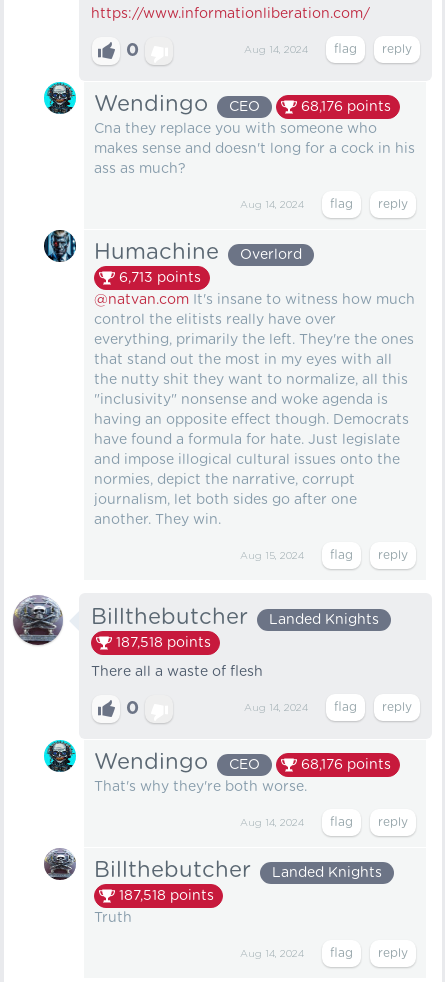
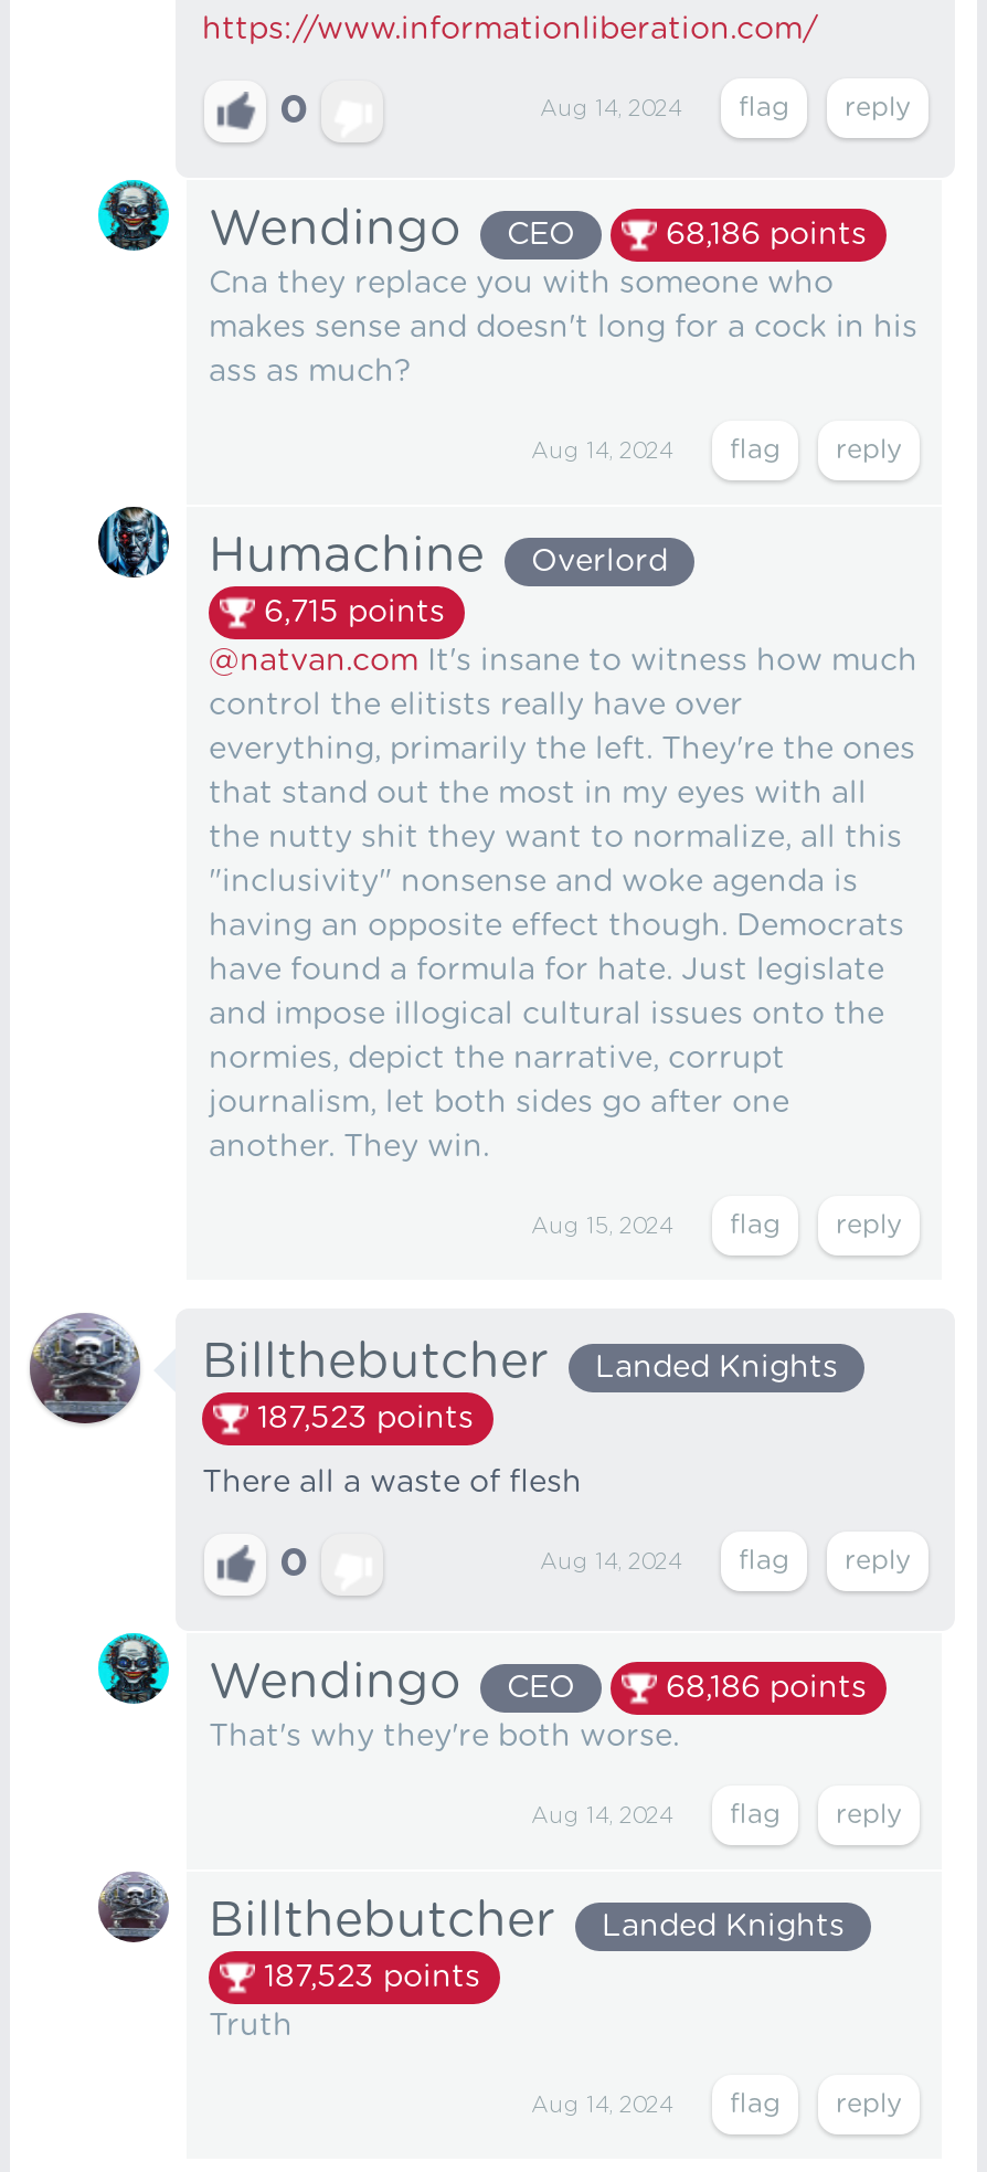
- 68,176 points
+ 68,186 points

- 6,713 points
+ 6,715 points

- 187,518 points
+ 187,523 points

- 68,176 points
+ 68,186 points

- 187,518 points
+ 187,523 points
